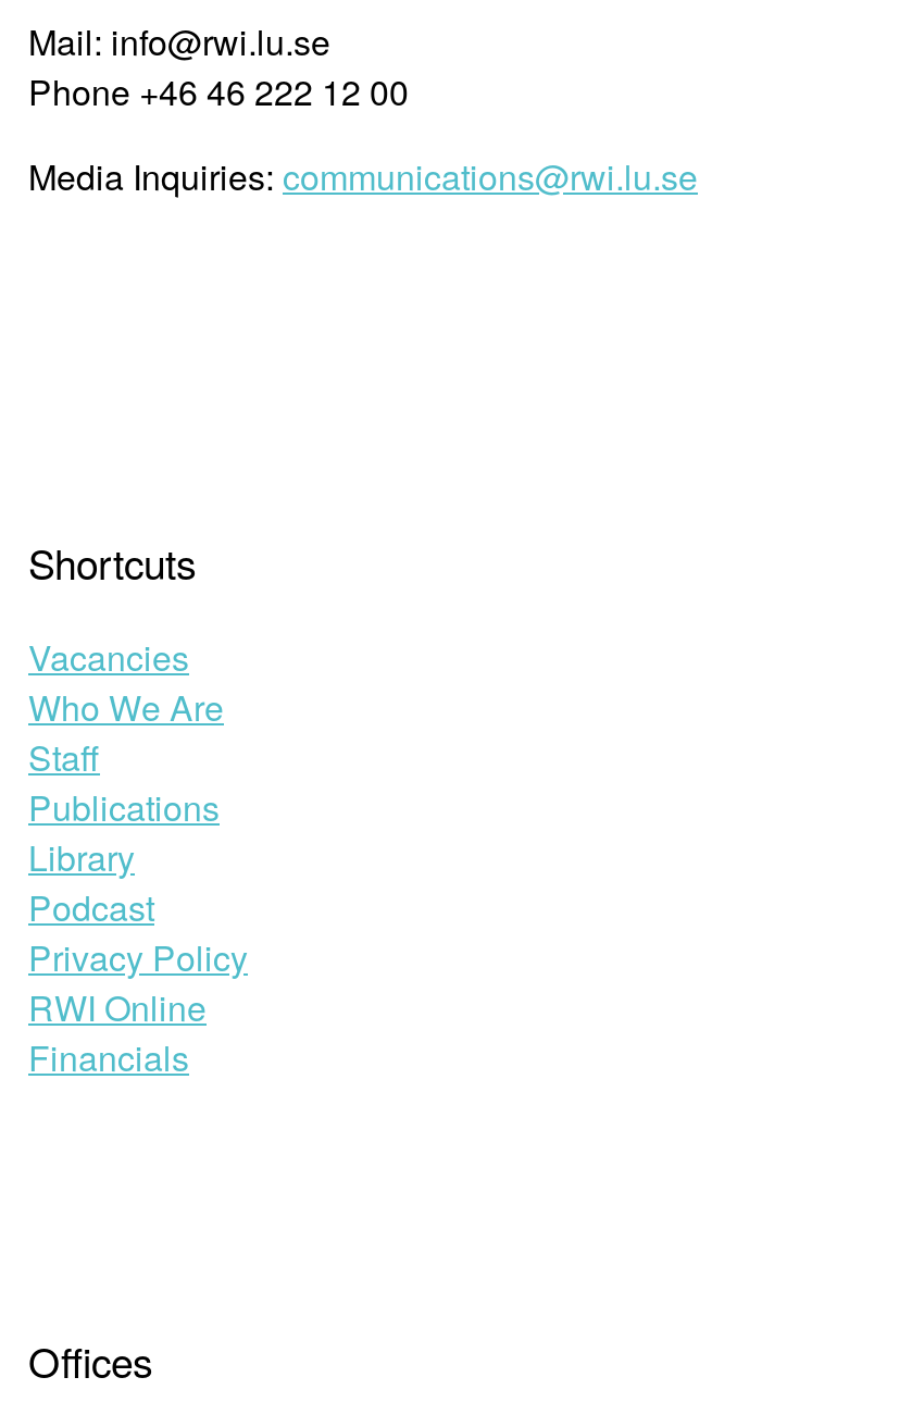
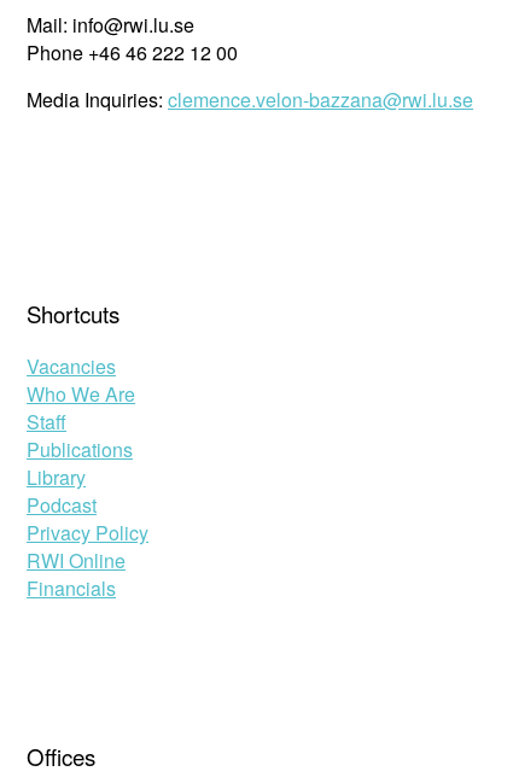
- Media Inquiries: communications@rwi.lu.se
+ Media Inquiries: clemence.velon-bazzana@rwi.lu.se
